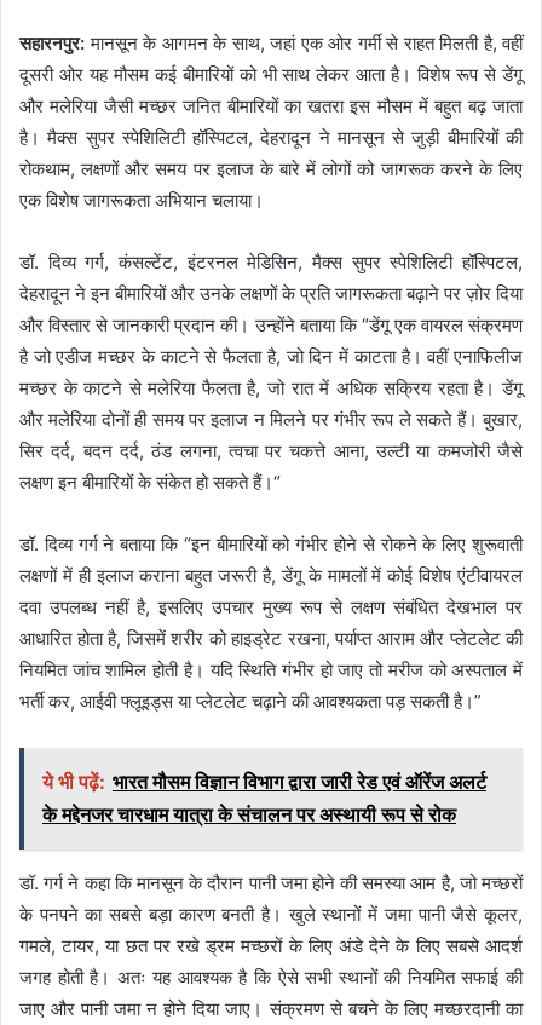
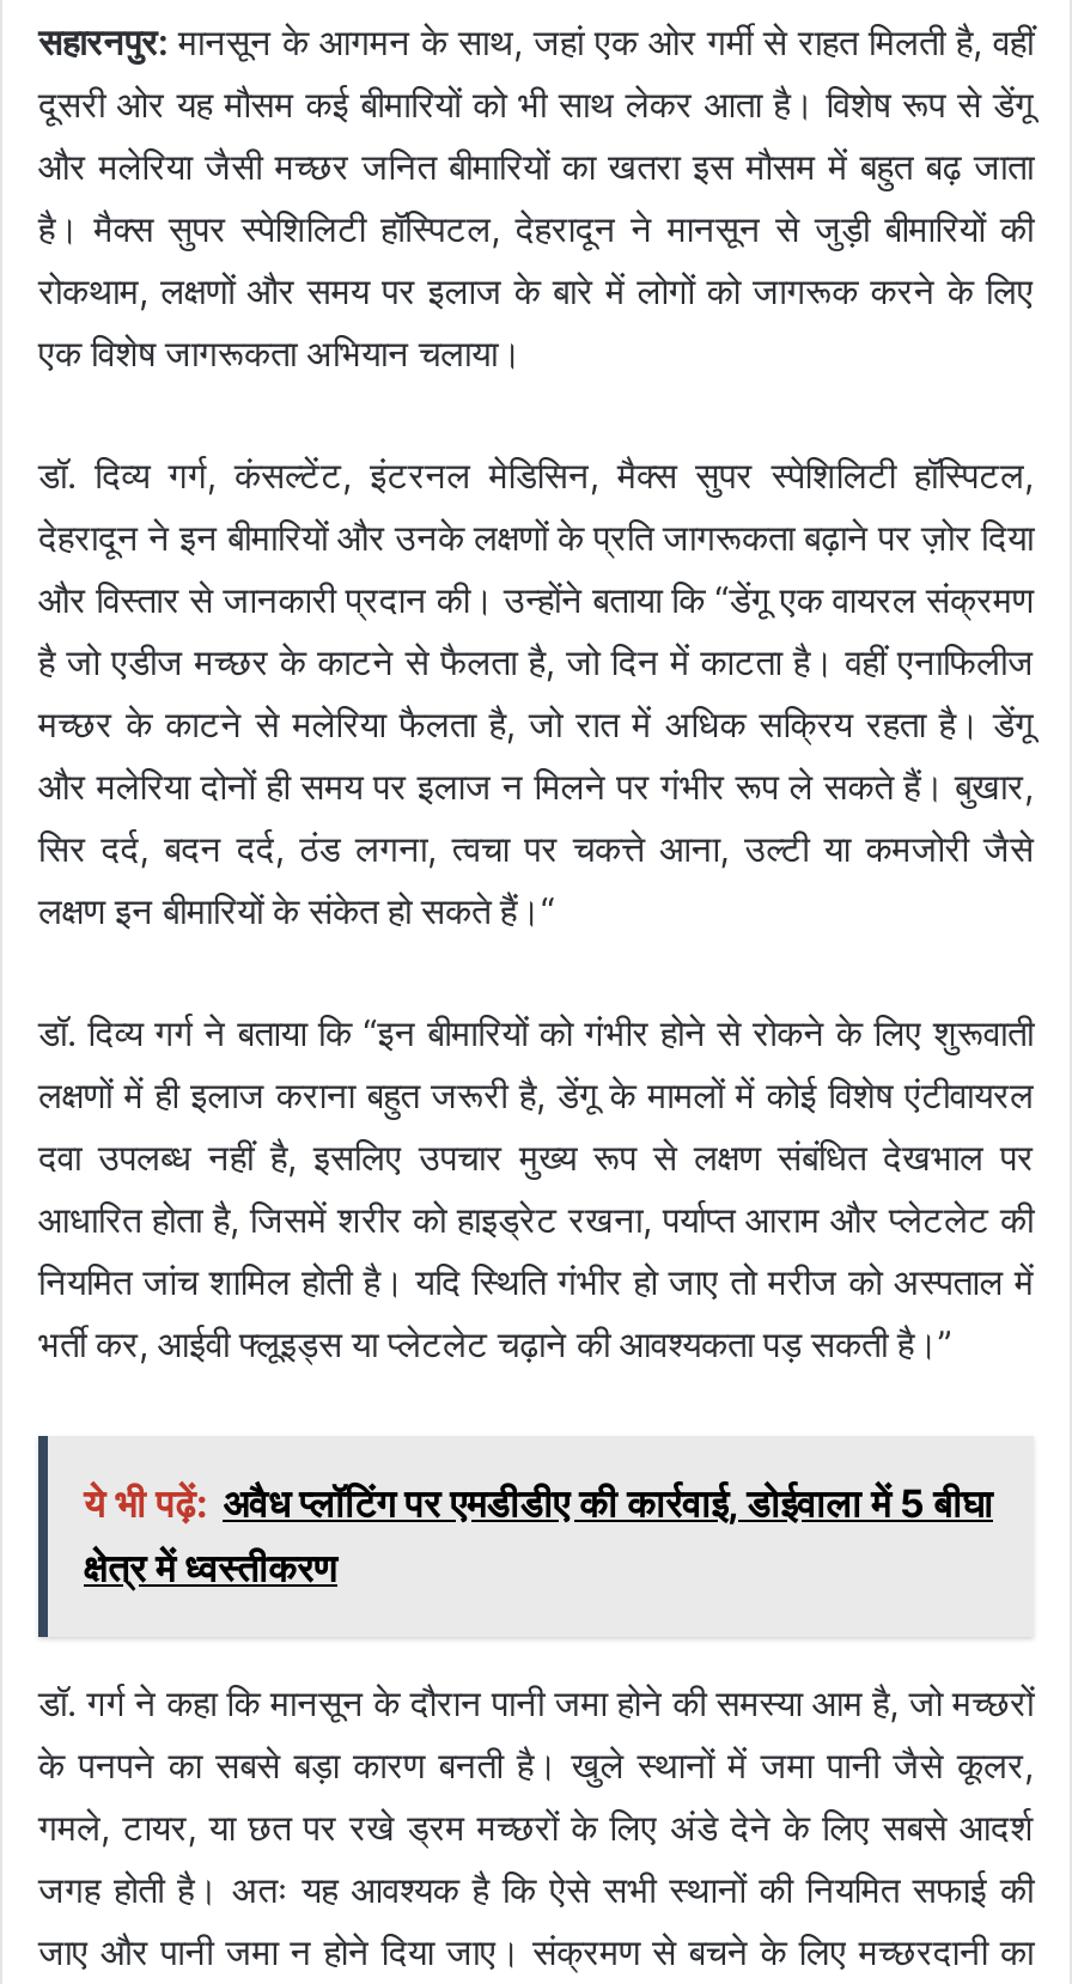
- ये भी पढ़ें: भारत मौसम विज्ञान विभाग द्वारा जारी रेड एवं ऑरेंज अलर्ट
- के मद्देनजर चारधाम यात्रा के संचालन पर अस्थायी रूप से रोक
+ ये भी पढ़ें: अवैध प्लॉटिंग पर एमडीडीए की कार्रवाई, डोईवाला में 5 बीघा
+ क्षेत्र में ध्वस्तीकरण
